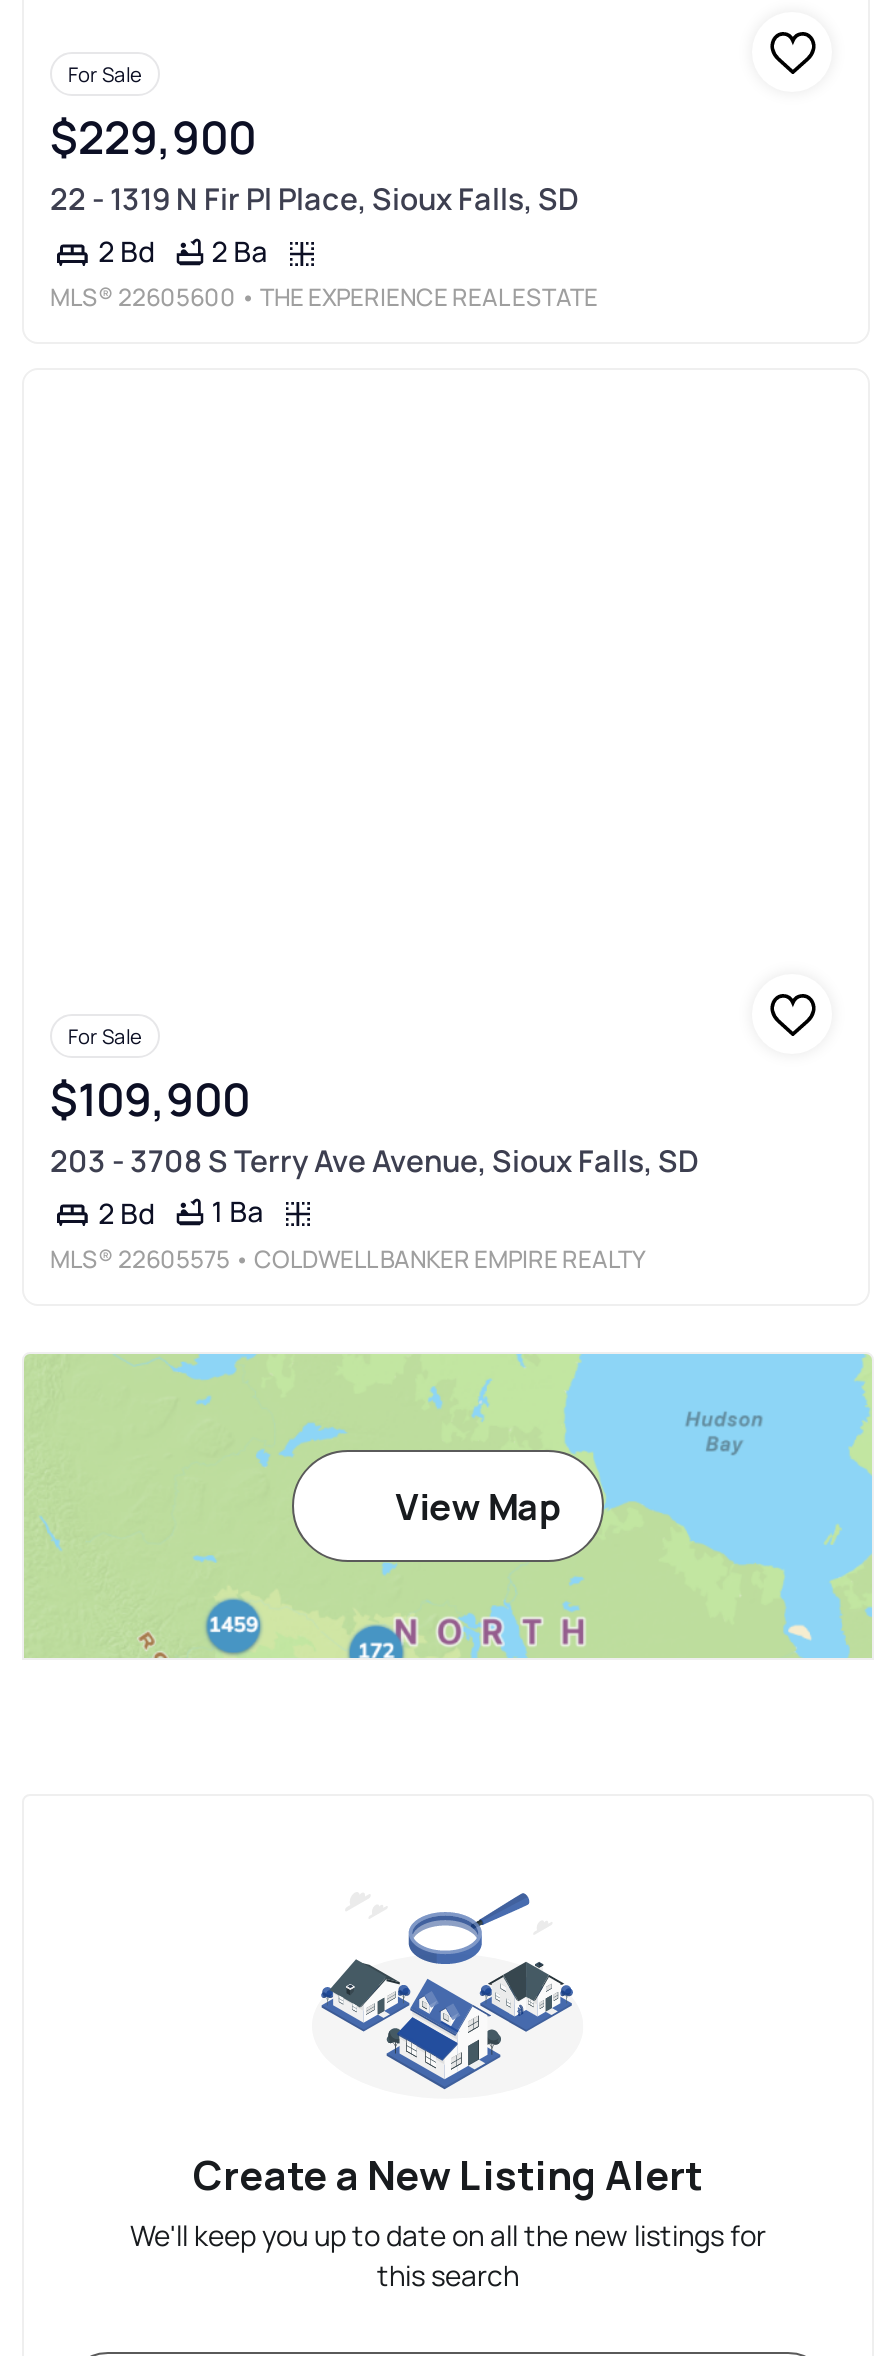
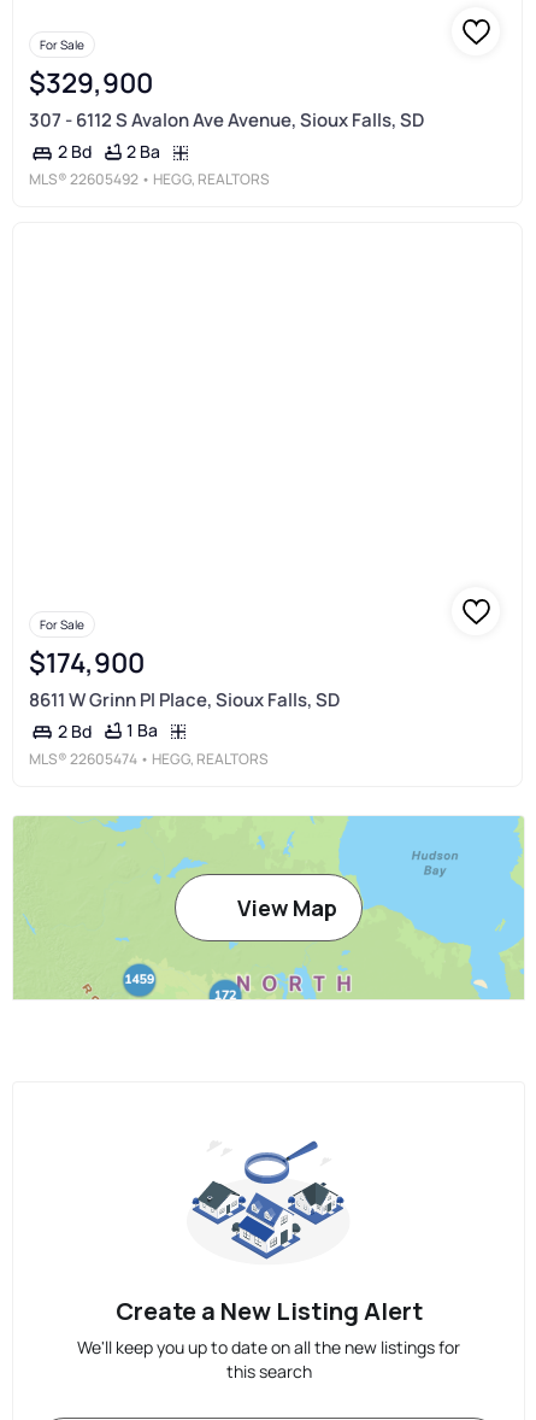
- $229,900
+ $329,900

- 22 - 1319 N Fir Pl Place, Sioux Falls, SD
+ 307 - 6112 S Avalon Ave Avenue, Sioux Falls, SD

- MLS® 22605600 • THE EXPERIENCE REAL ESTATE
+ MLS® 22605492 • HEGG, REALTORS

- $109,900
- 203 - 3708 S Terry Ave Avenue, Sioux Falls, SD
+ $174,900
+ 8611 W Grinn Pl Place, Sioux Falls, SD

- MLS® 22605575 • COLDWELL BANKER EMPIRE REALTY
+ MLS® 22605474 • HEGG, REALTORS
